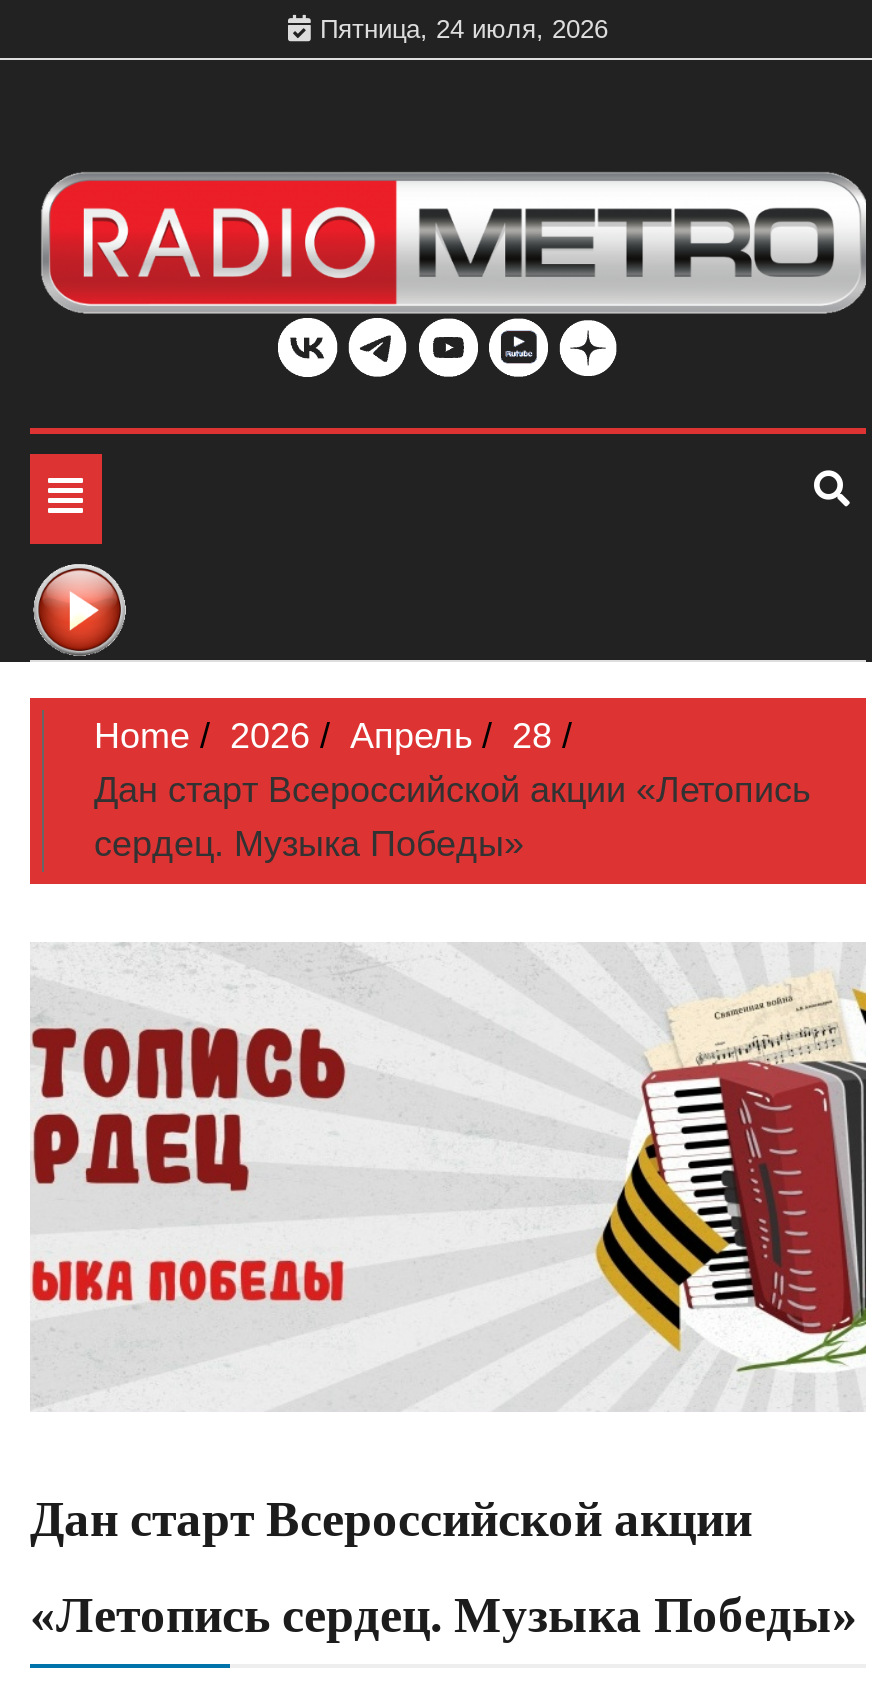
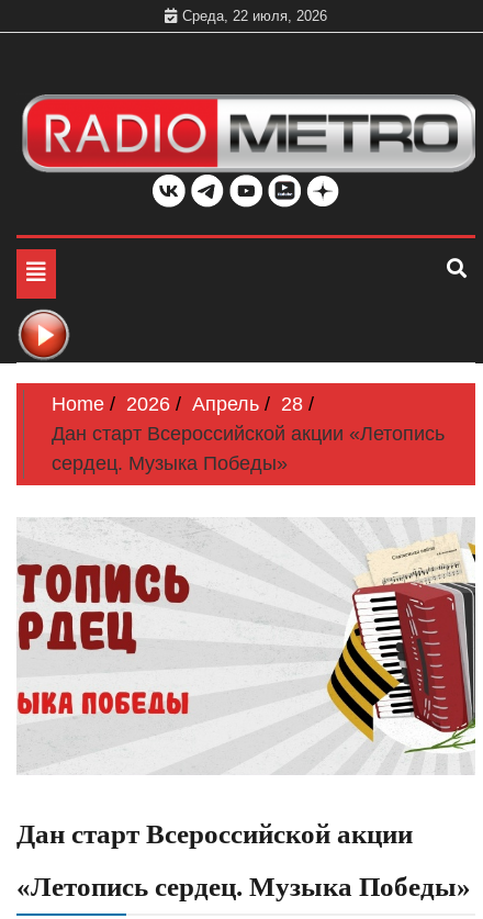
- Пятница, 24 июля, 2026
+ Среда, 22 июля, 2026
